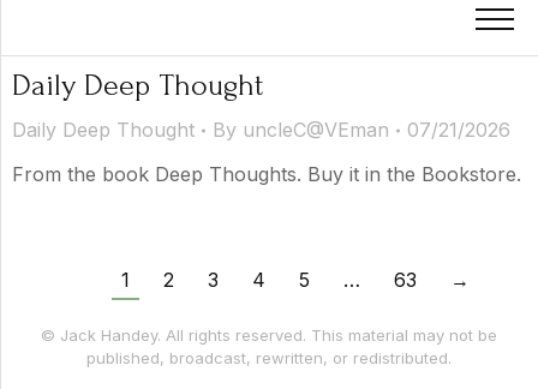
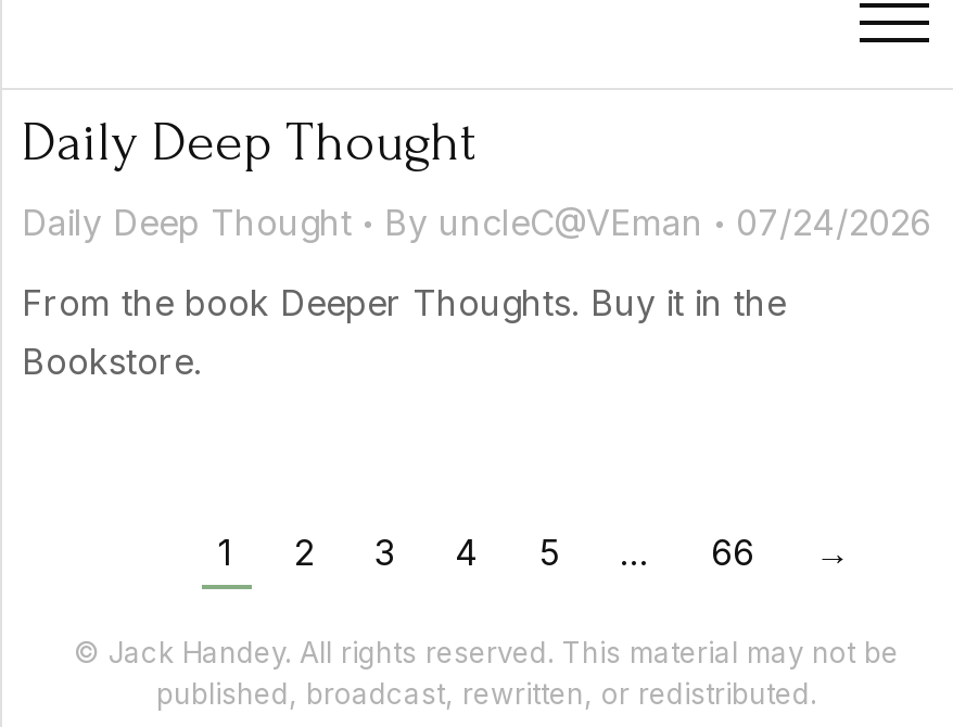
- Daily Deep Thought By uncleC@VEman 07/21/2026
+ Daily Deep Thought By uncleC@VEman 07/24/2026

- From the book Deep Thoughts. Buy it in the Bookstore.
+ From the book Deeper Thoughts. Buy it in the
+ Bookstore.

- 63
+ 66
